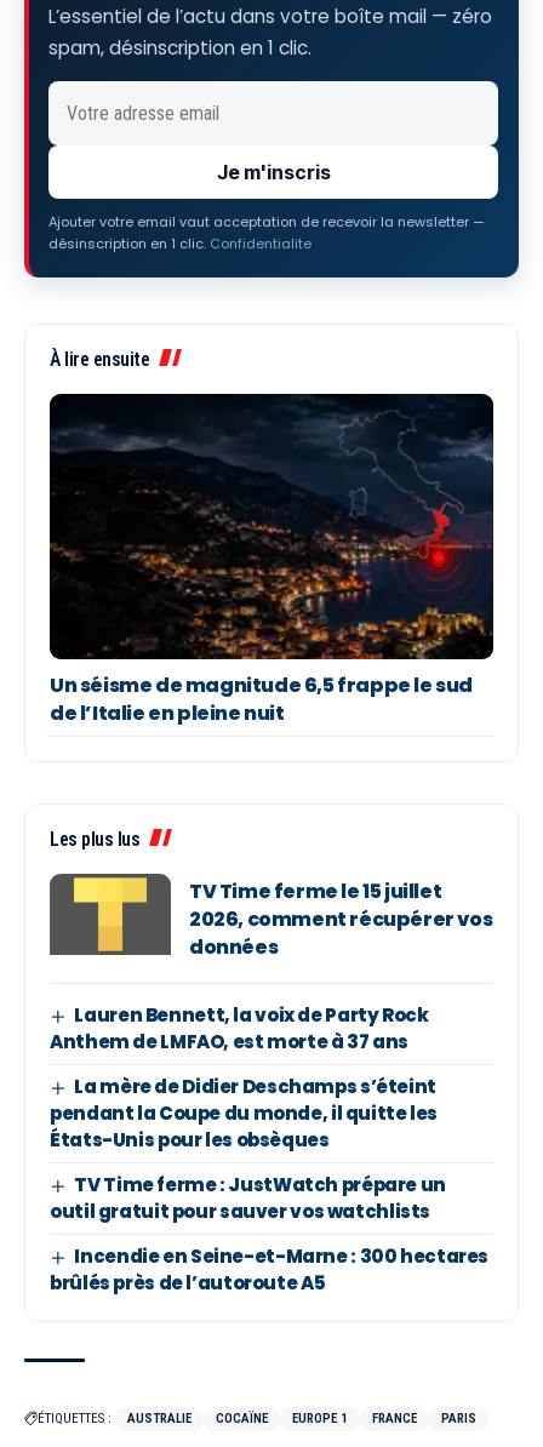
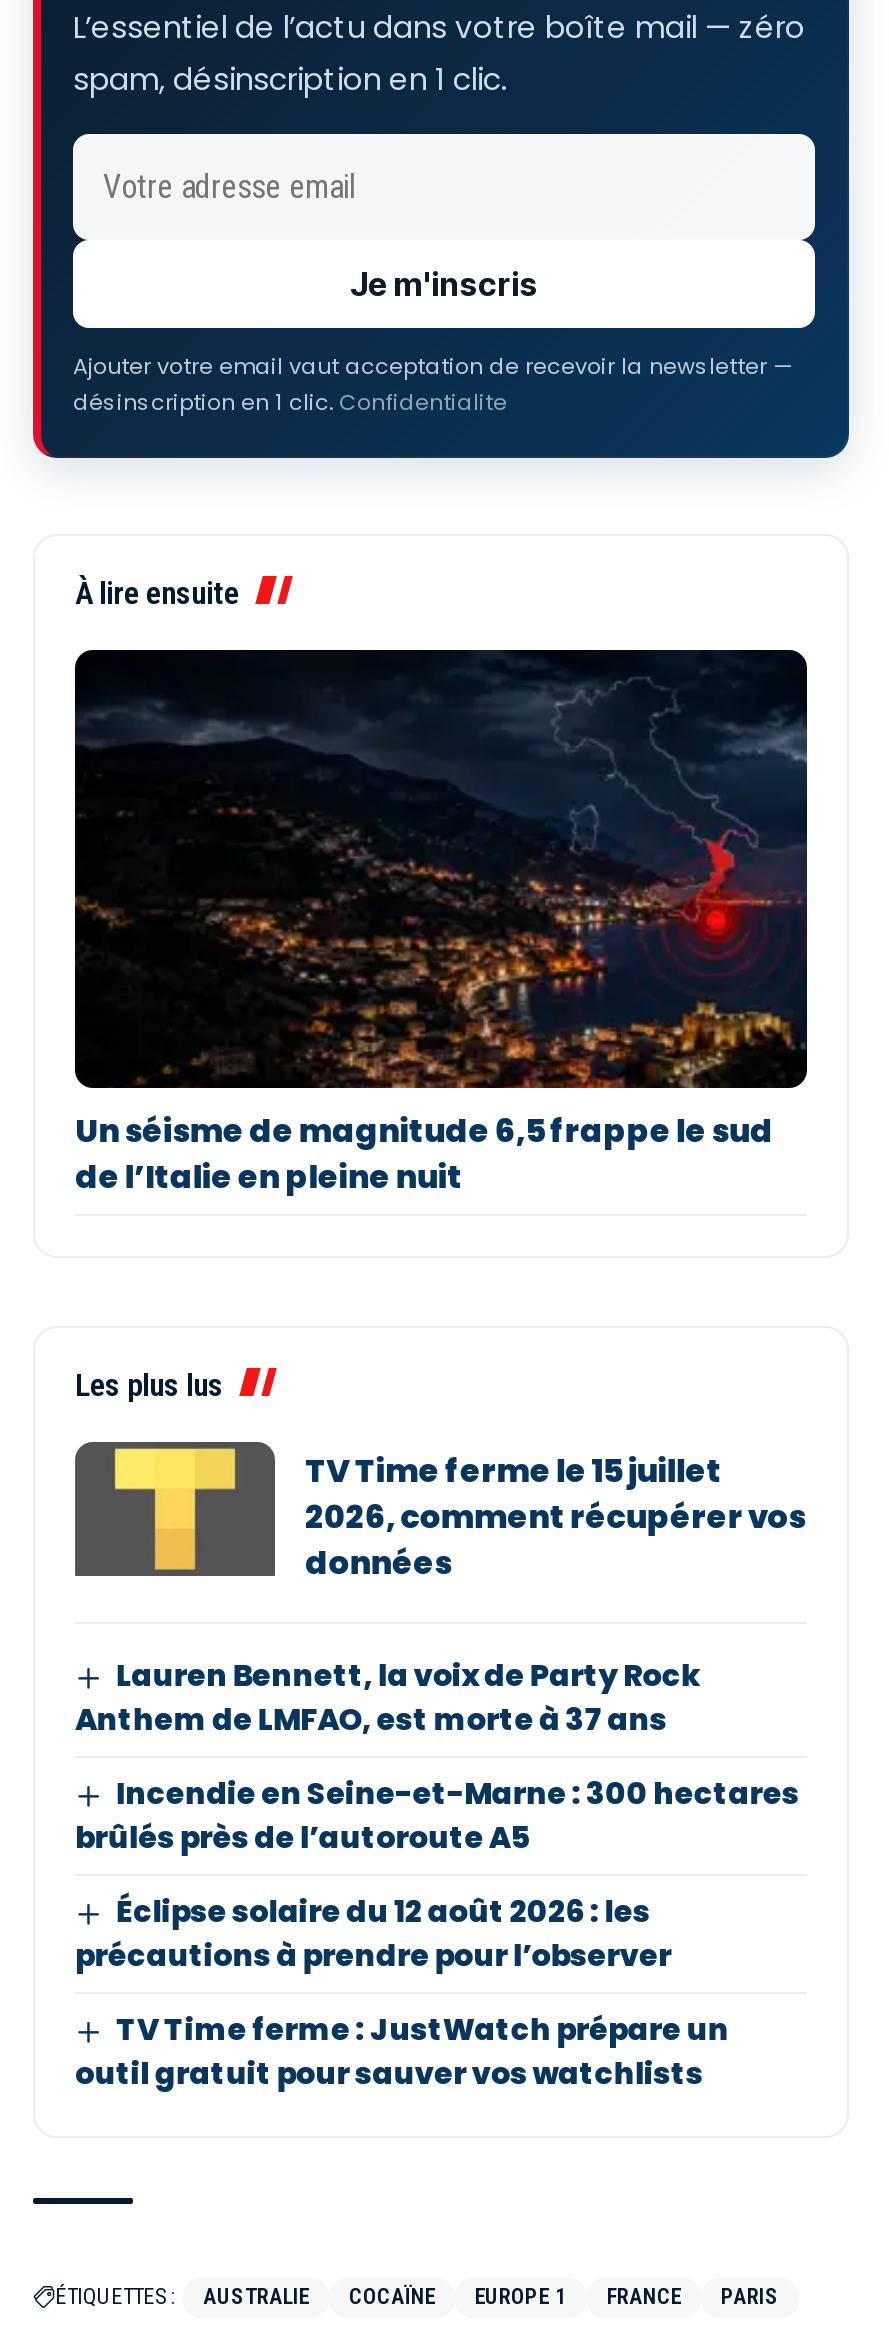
- La mère de Didier Deschamps s’éteint
- pendant la Coupe du monde, il quitte les
- États-Unis pour les obsèques
+ Éclipse solaire du 12 août 2026 : les
+ précautions à prendre pour l’observer

moved down: TV Time ferme : JustWatch prépare un | outil gratuit pour sauver vos watchlists

moved up: Incendie en Seine-et-Marne : 300 hectares | brûlés près de l’autoroute A5
